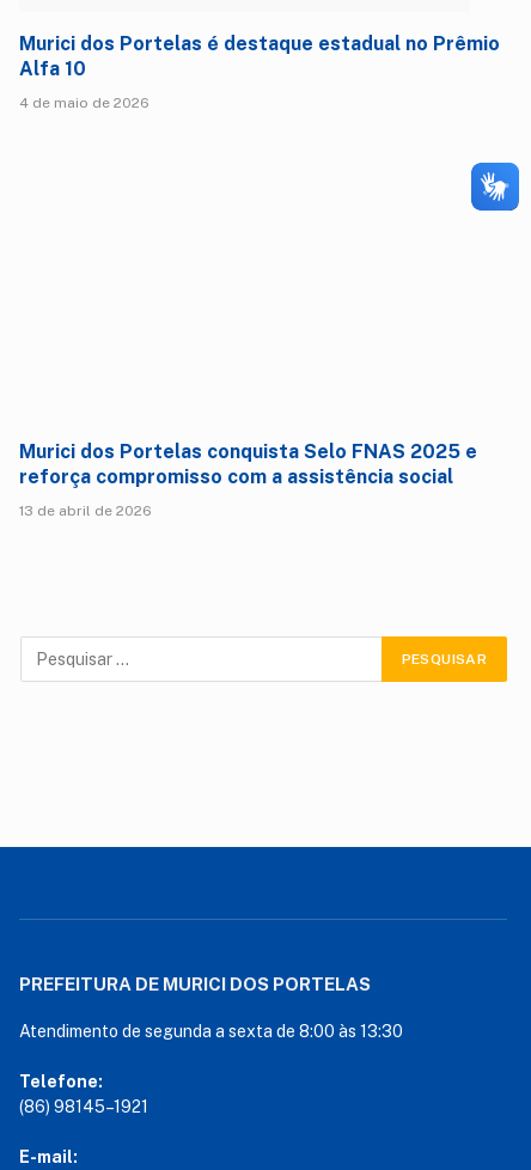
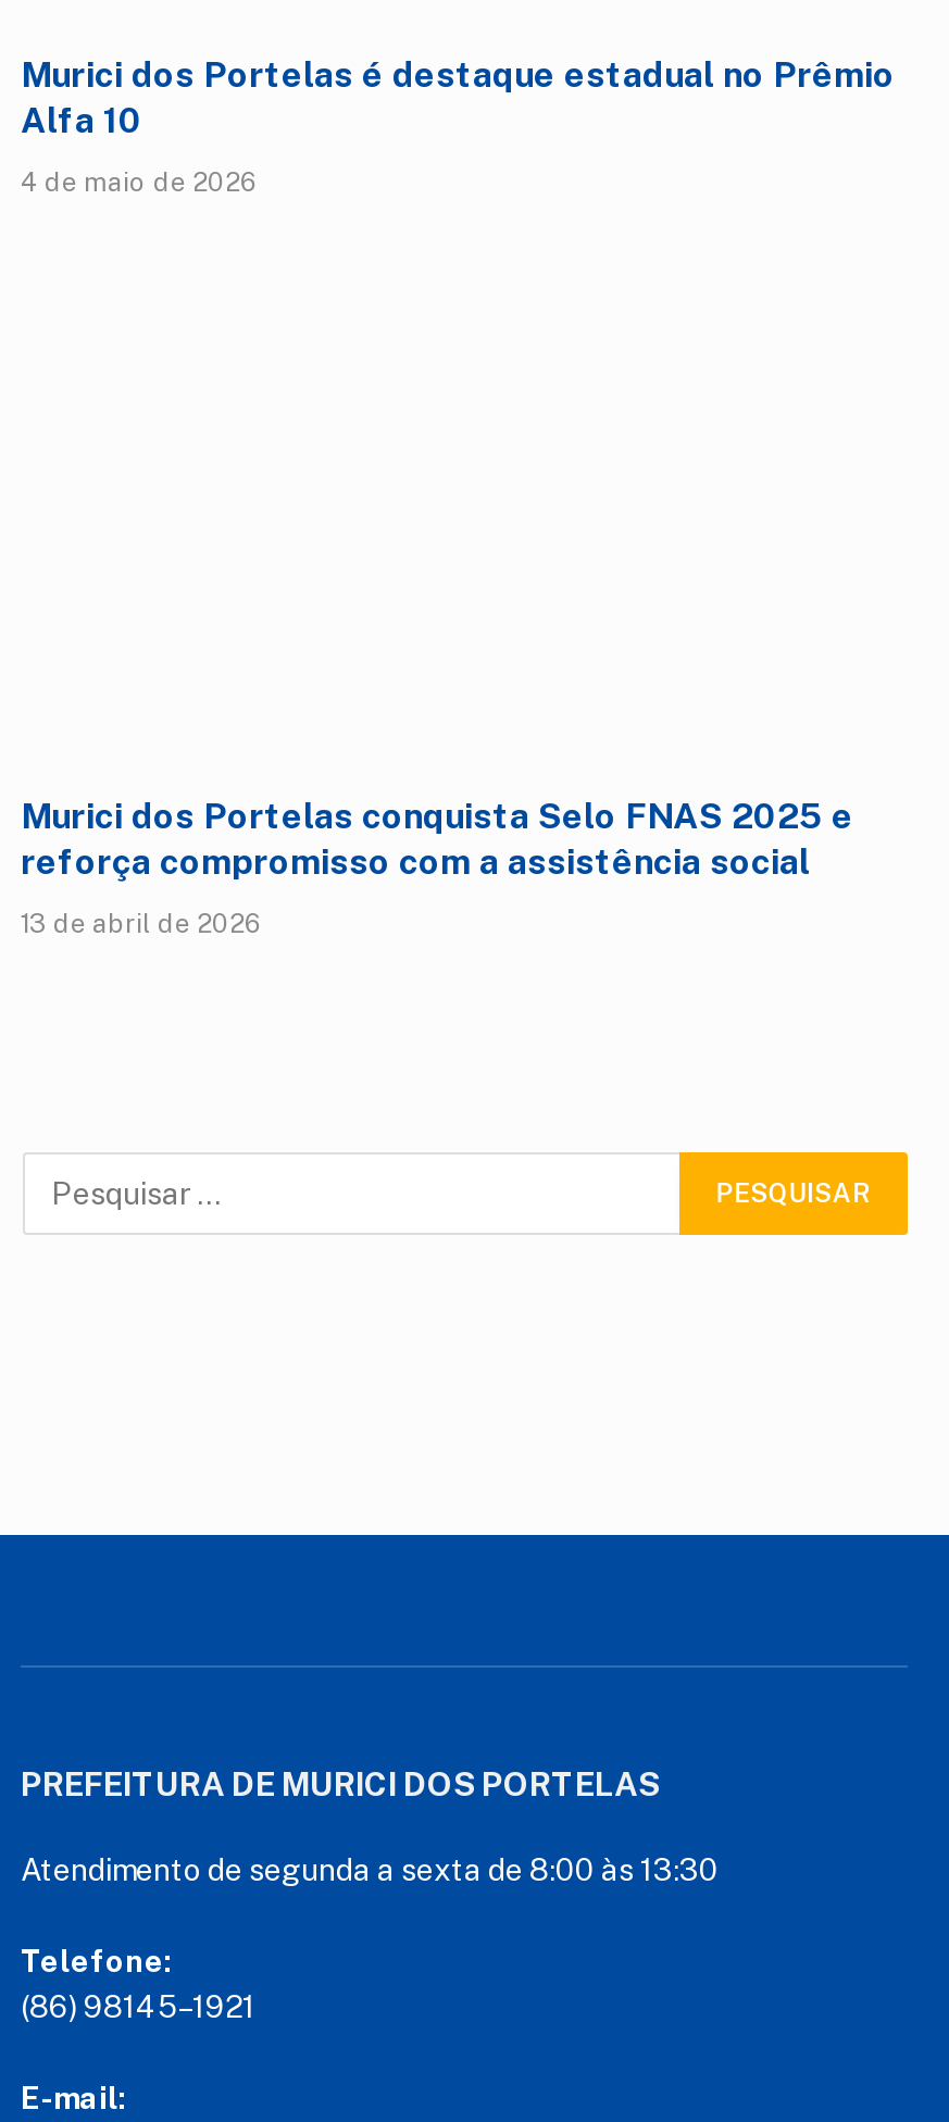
- [image]
